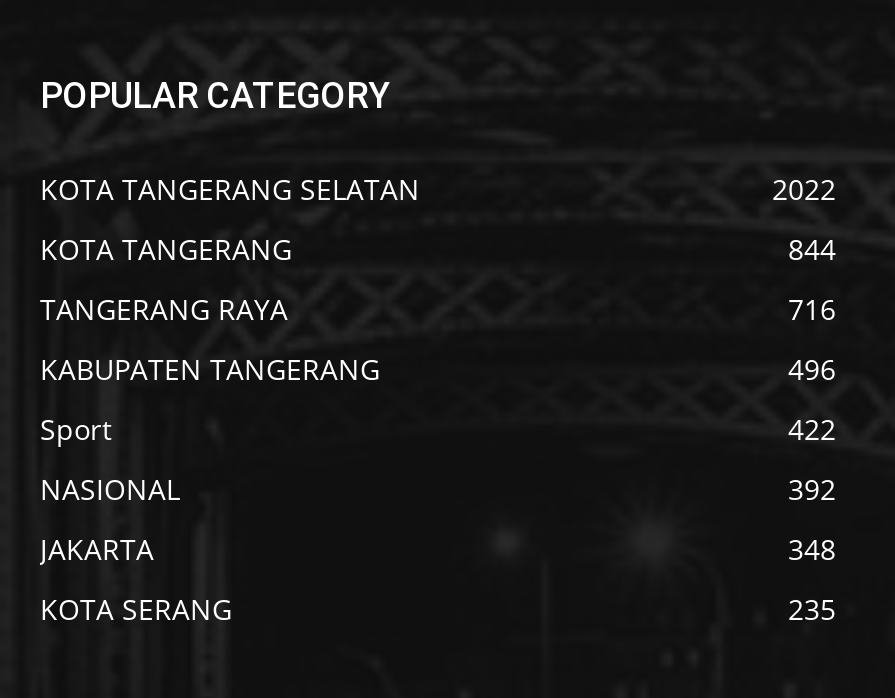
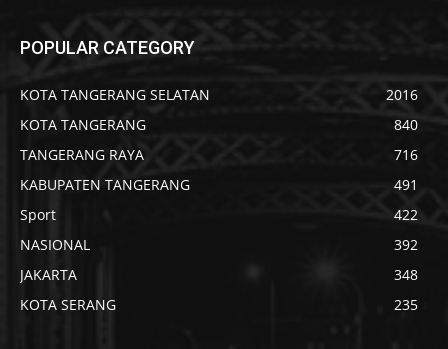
- 2022
+ 2016

- 844
+ 840

- 496
+ 491
